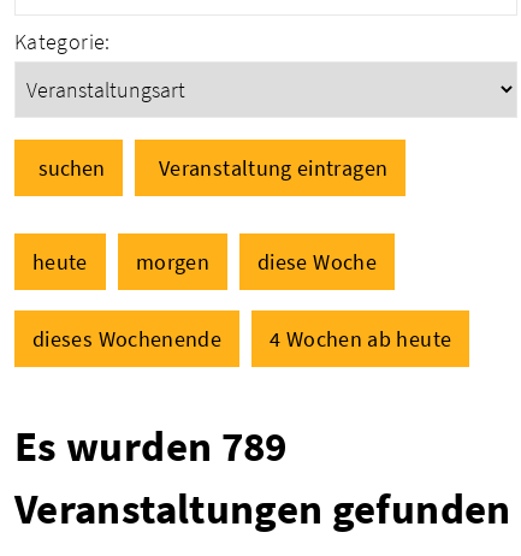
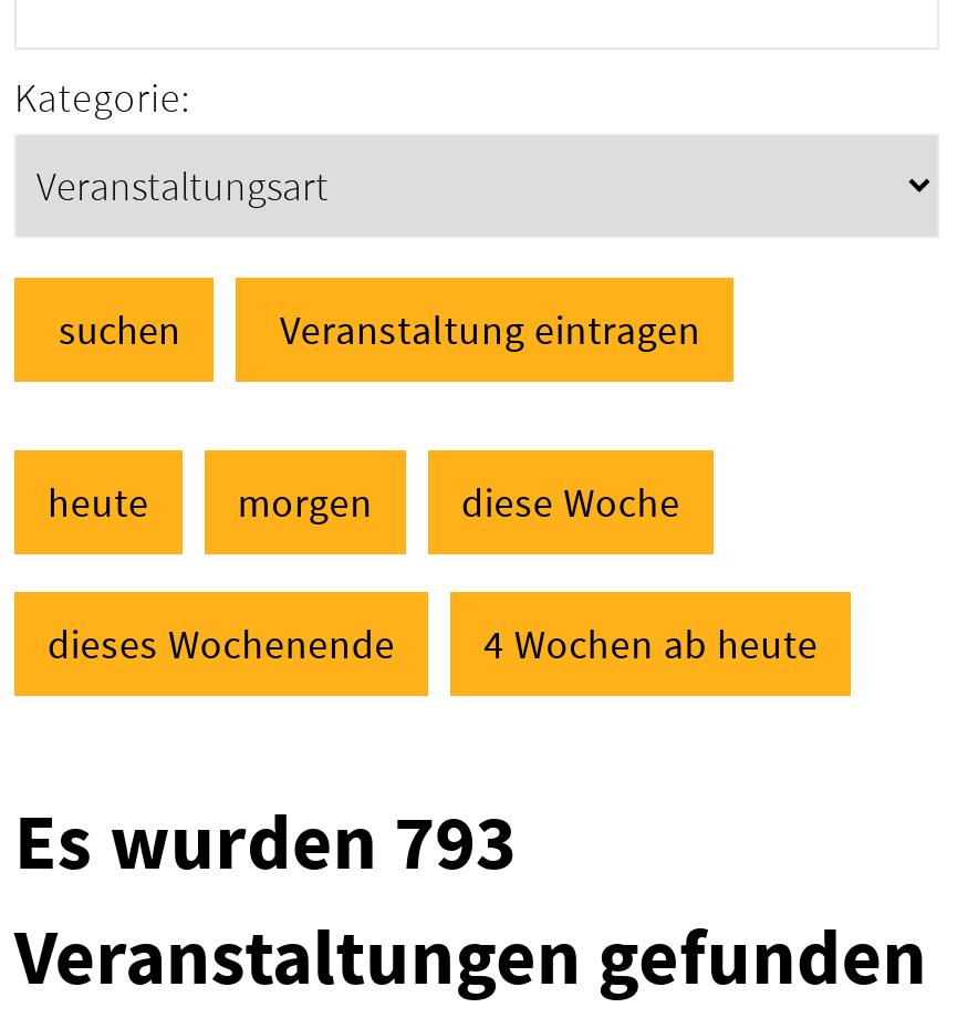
- Es wurden 789
+ Es wurden 793
